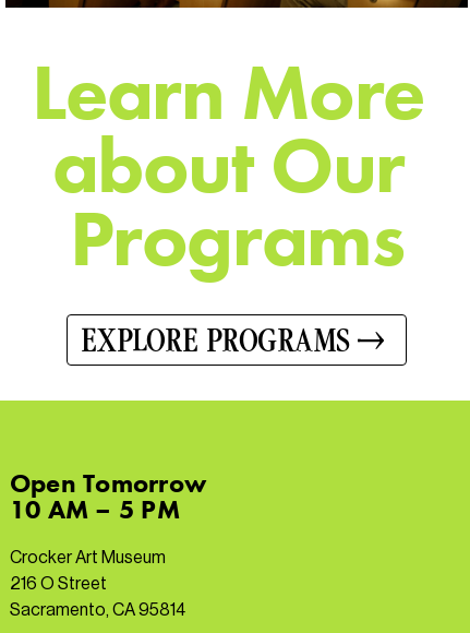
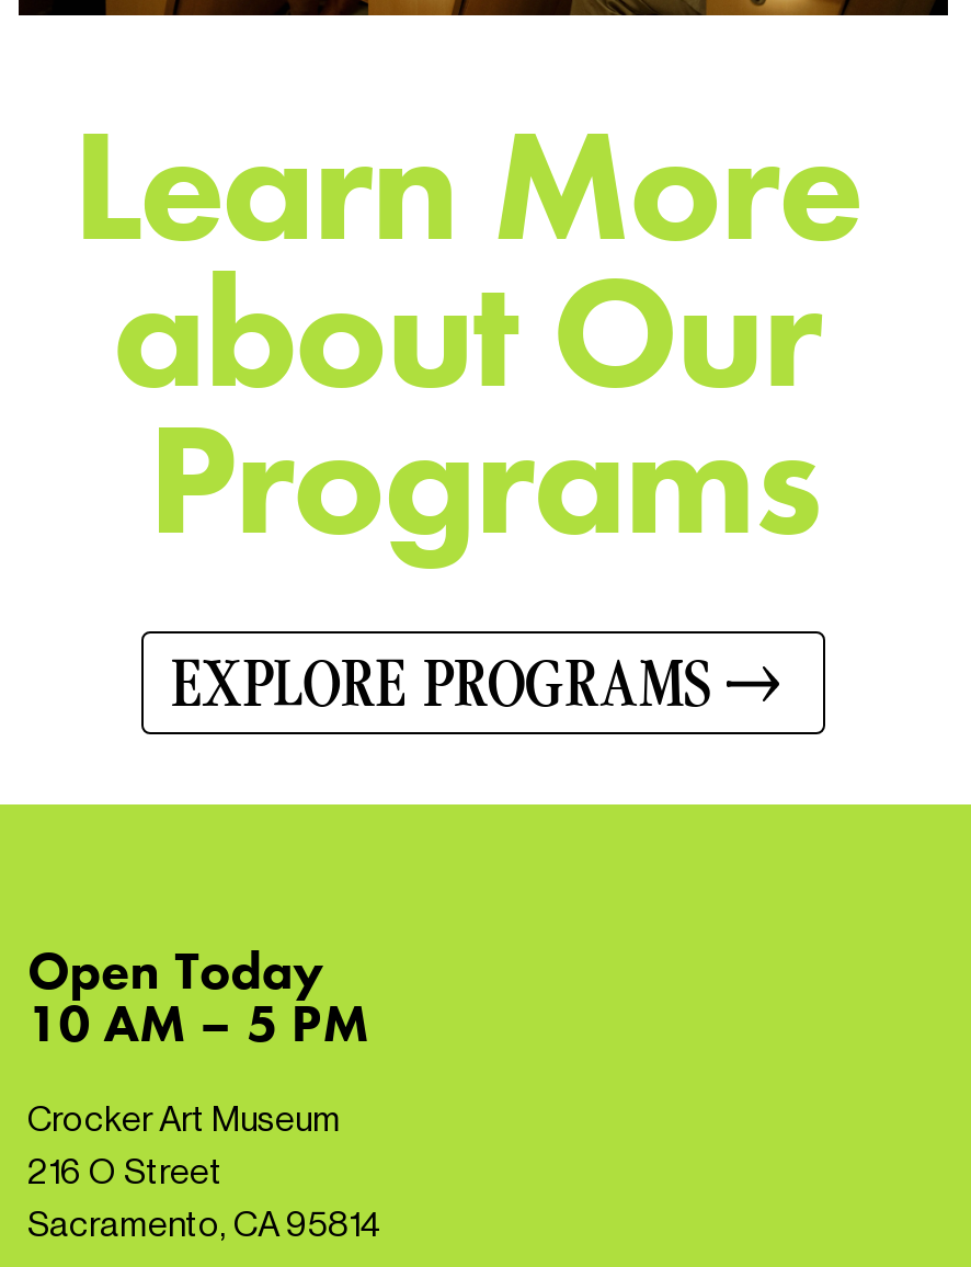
- Open Tomorrow
+ Open Today
